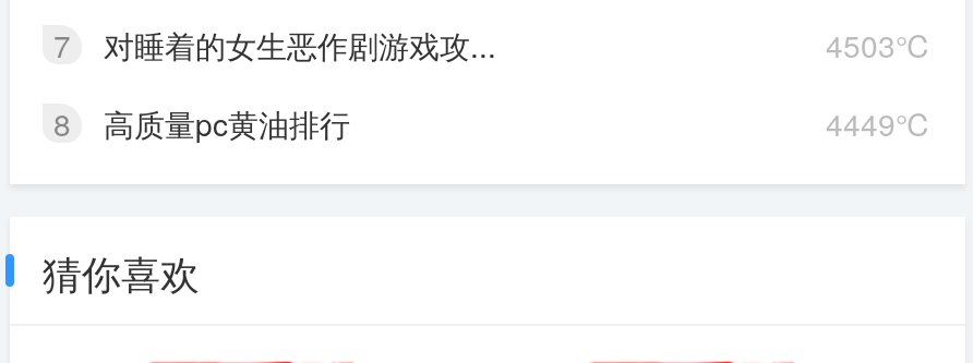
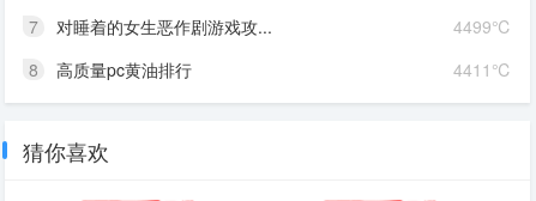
- 4503℃
+ 4499℃

- 4449℃
+ 4411℃
